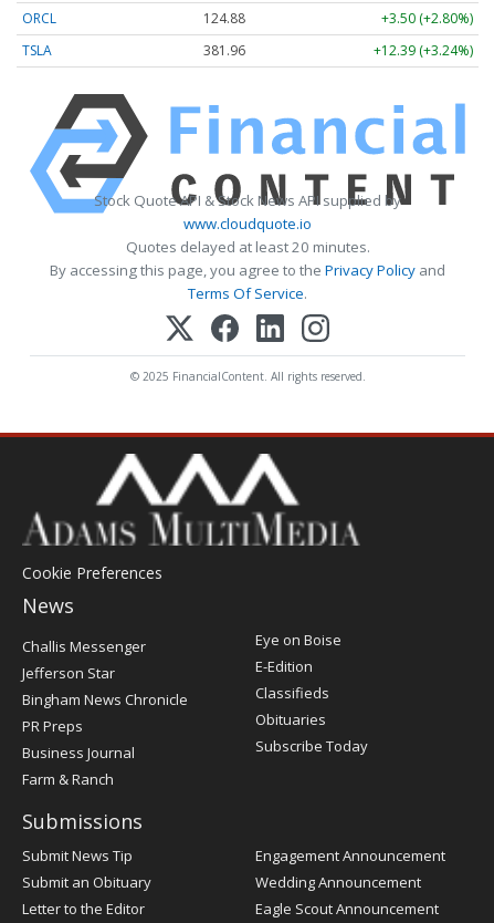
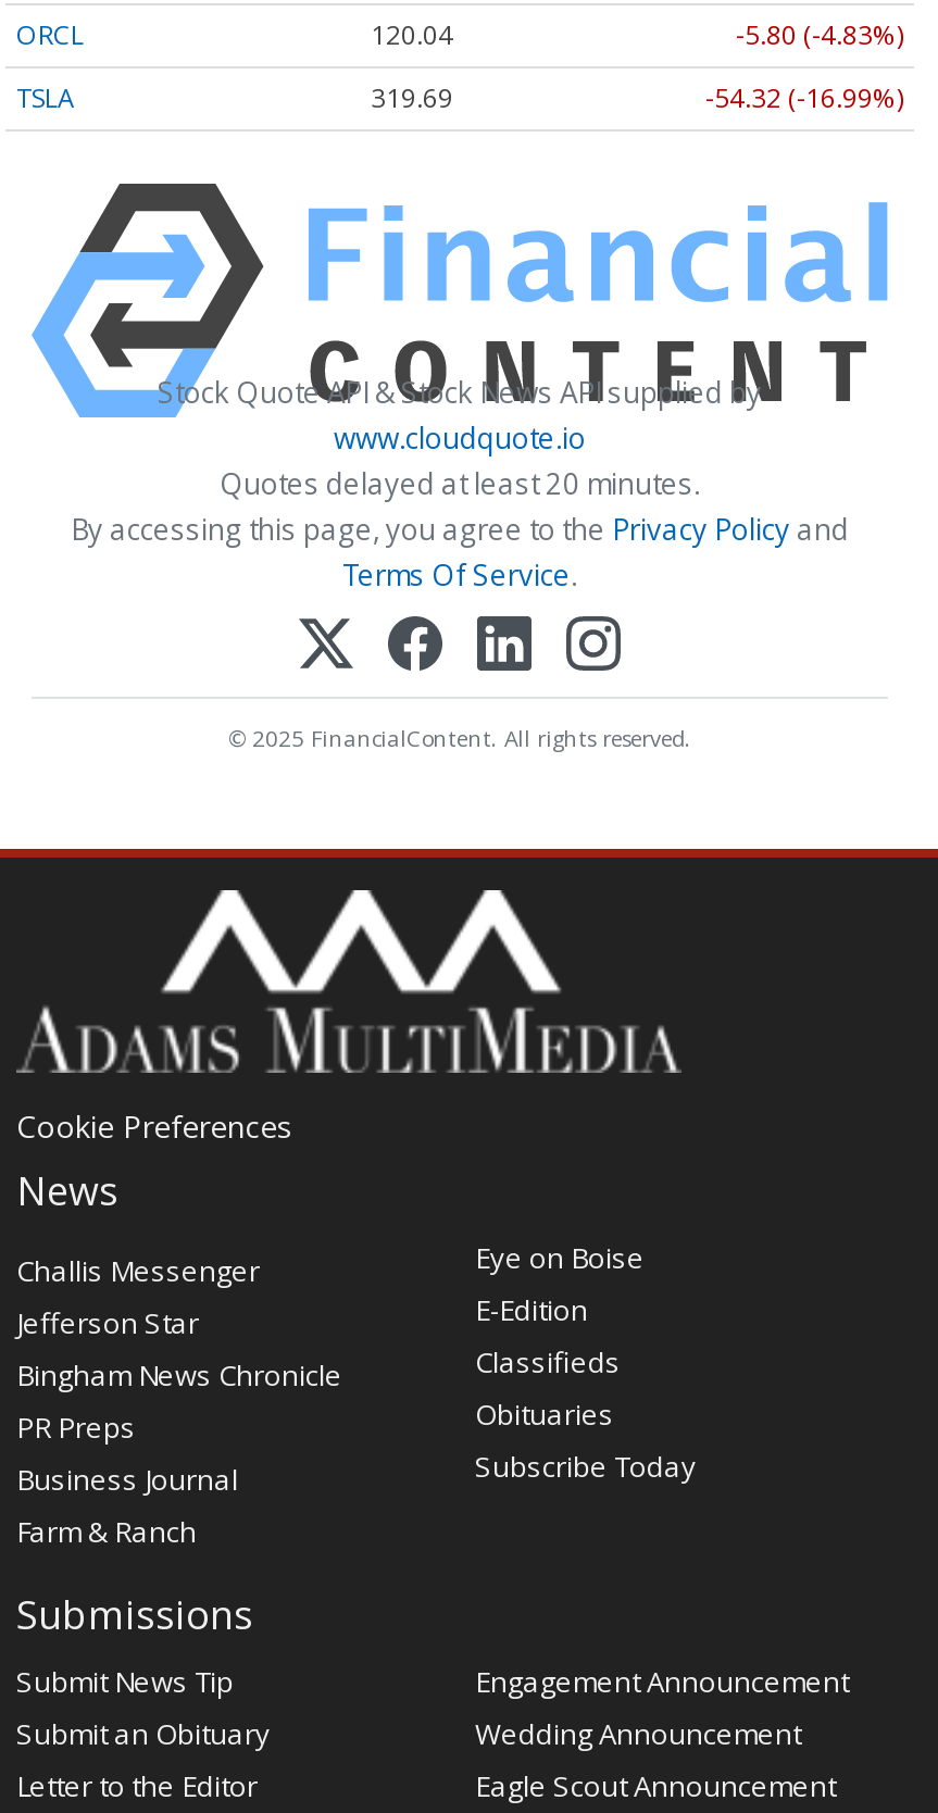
- 124.88
+ 120.04

- +3.50 (+2.80%)
+ -5.80 (-4.83%)

- 381.96
+ 319.69

- +12.39 (+3.24%)
+ -54.32 (-16.99%)
